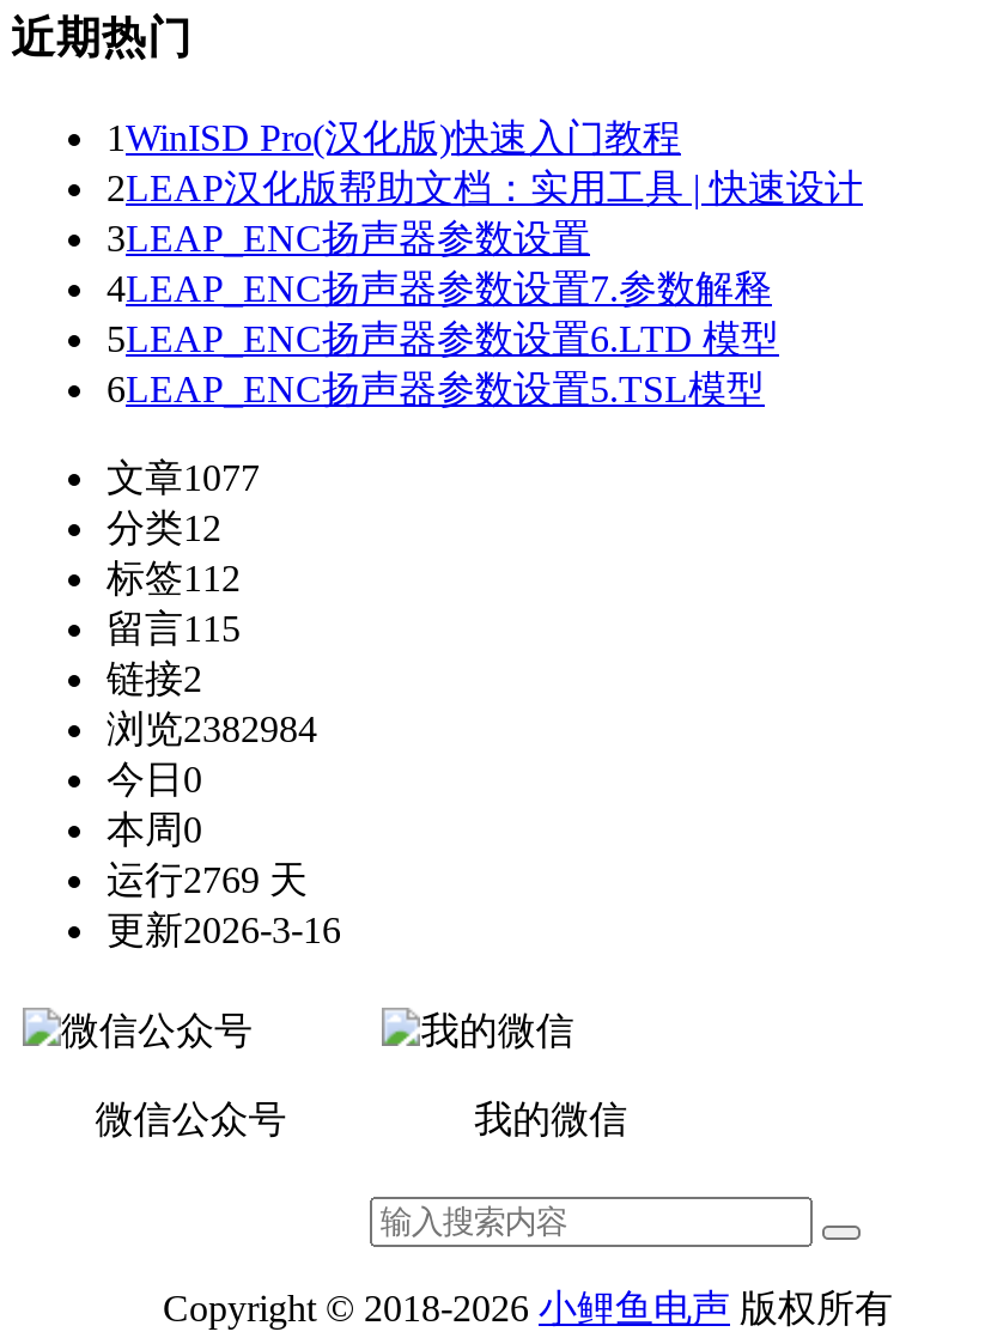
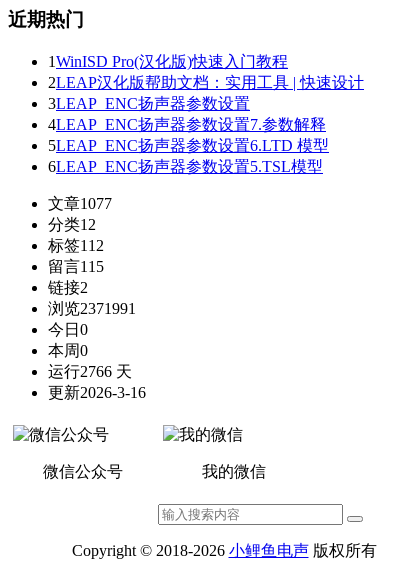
- 浏览2382984
+ 浏览2371991

- 运行2769 天
+ 运行2766 天
